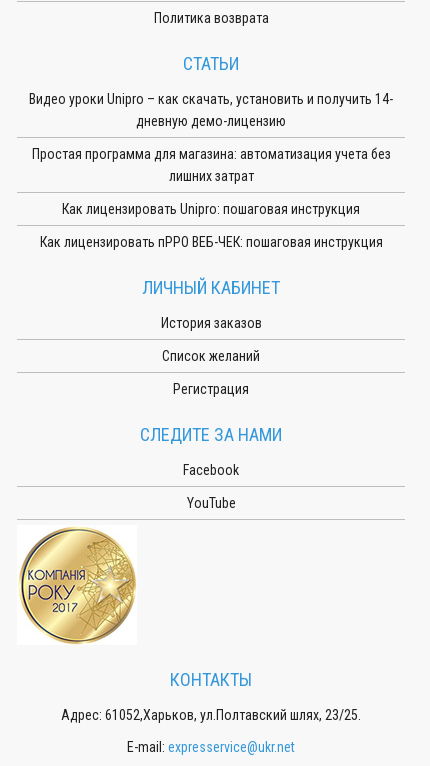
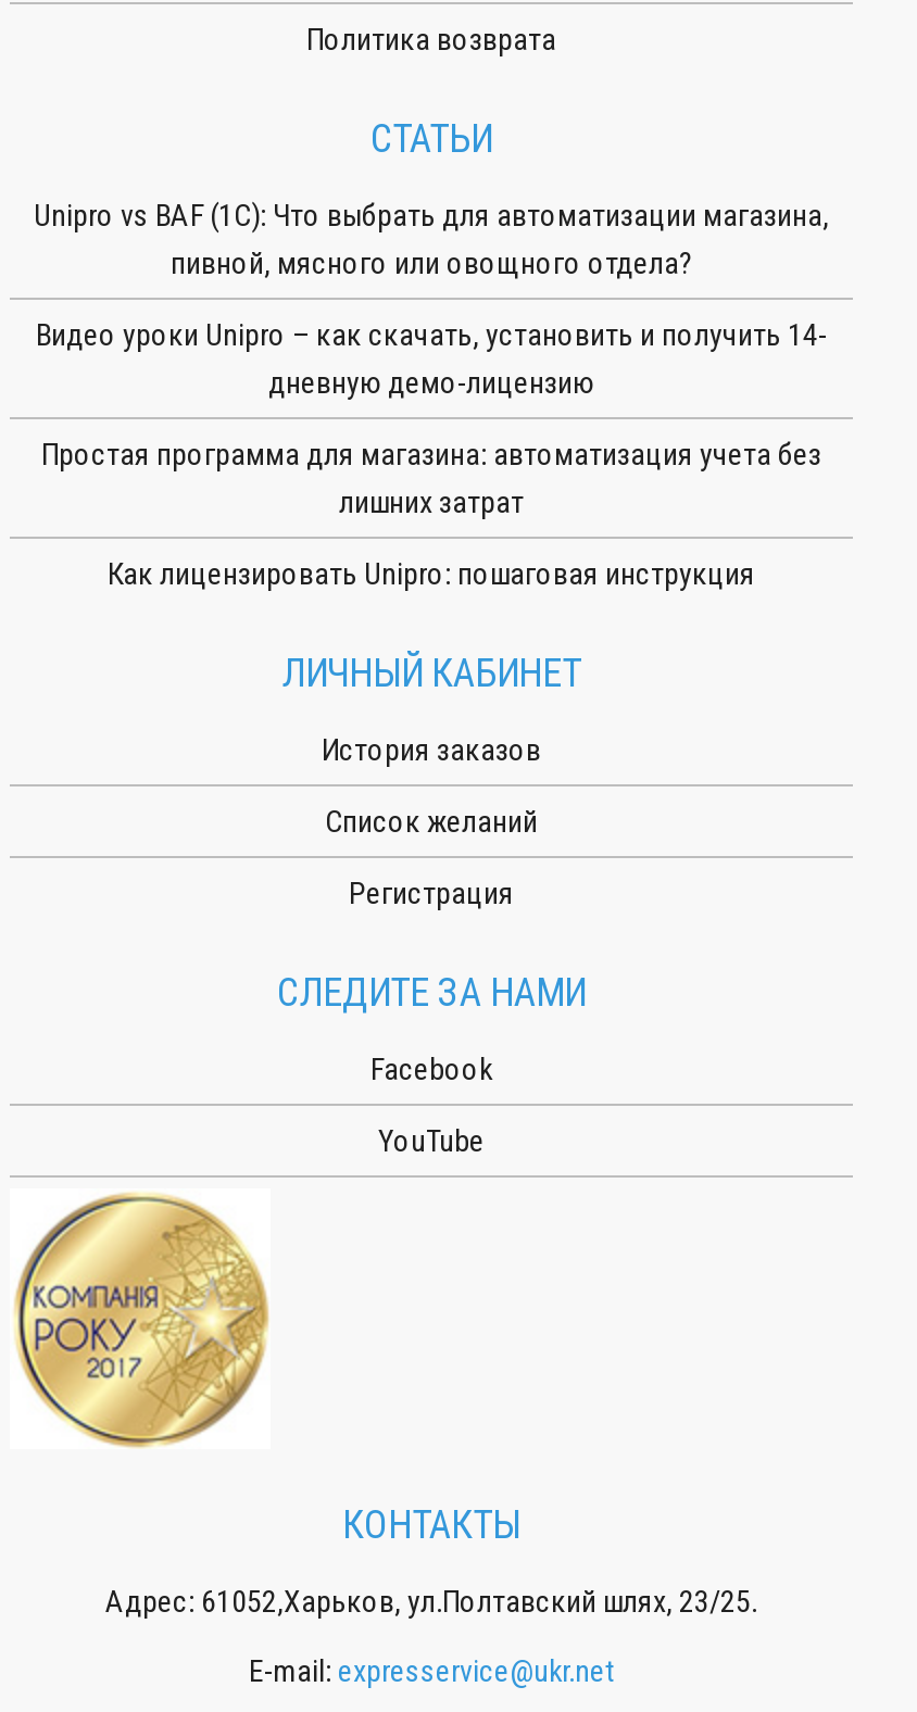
+ Unipro vs BAF (1С): Что выбрать для автоматизации магазина,
+ пивной, мясного или овощного отдела?

moved down: Видео уроки Unipro – как скачать, установить и получить 14- | дневную демо-лицензию | Простая программа для магазина: автоматизация учета без | лишних затрат | Как лицензировать Unipro: пошаговая инструкция

- Как лицензировать пРРО ВЕБ-ЧЕК: пошаговая инструкция
